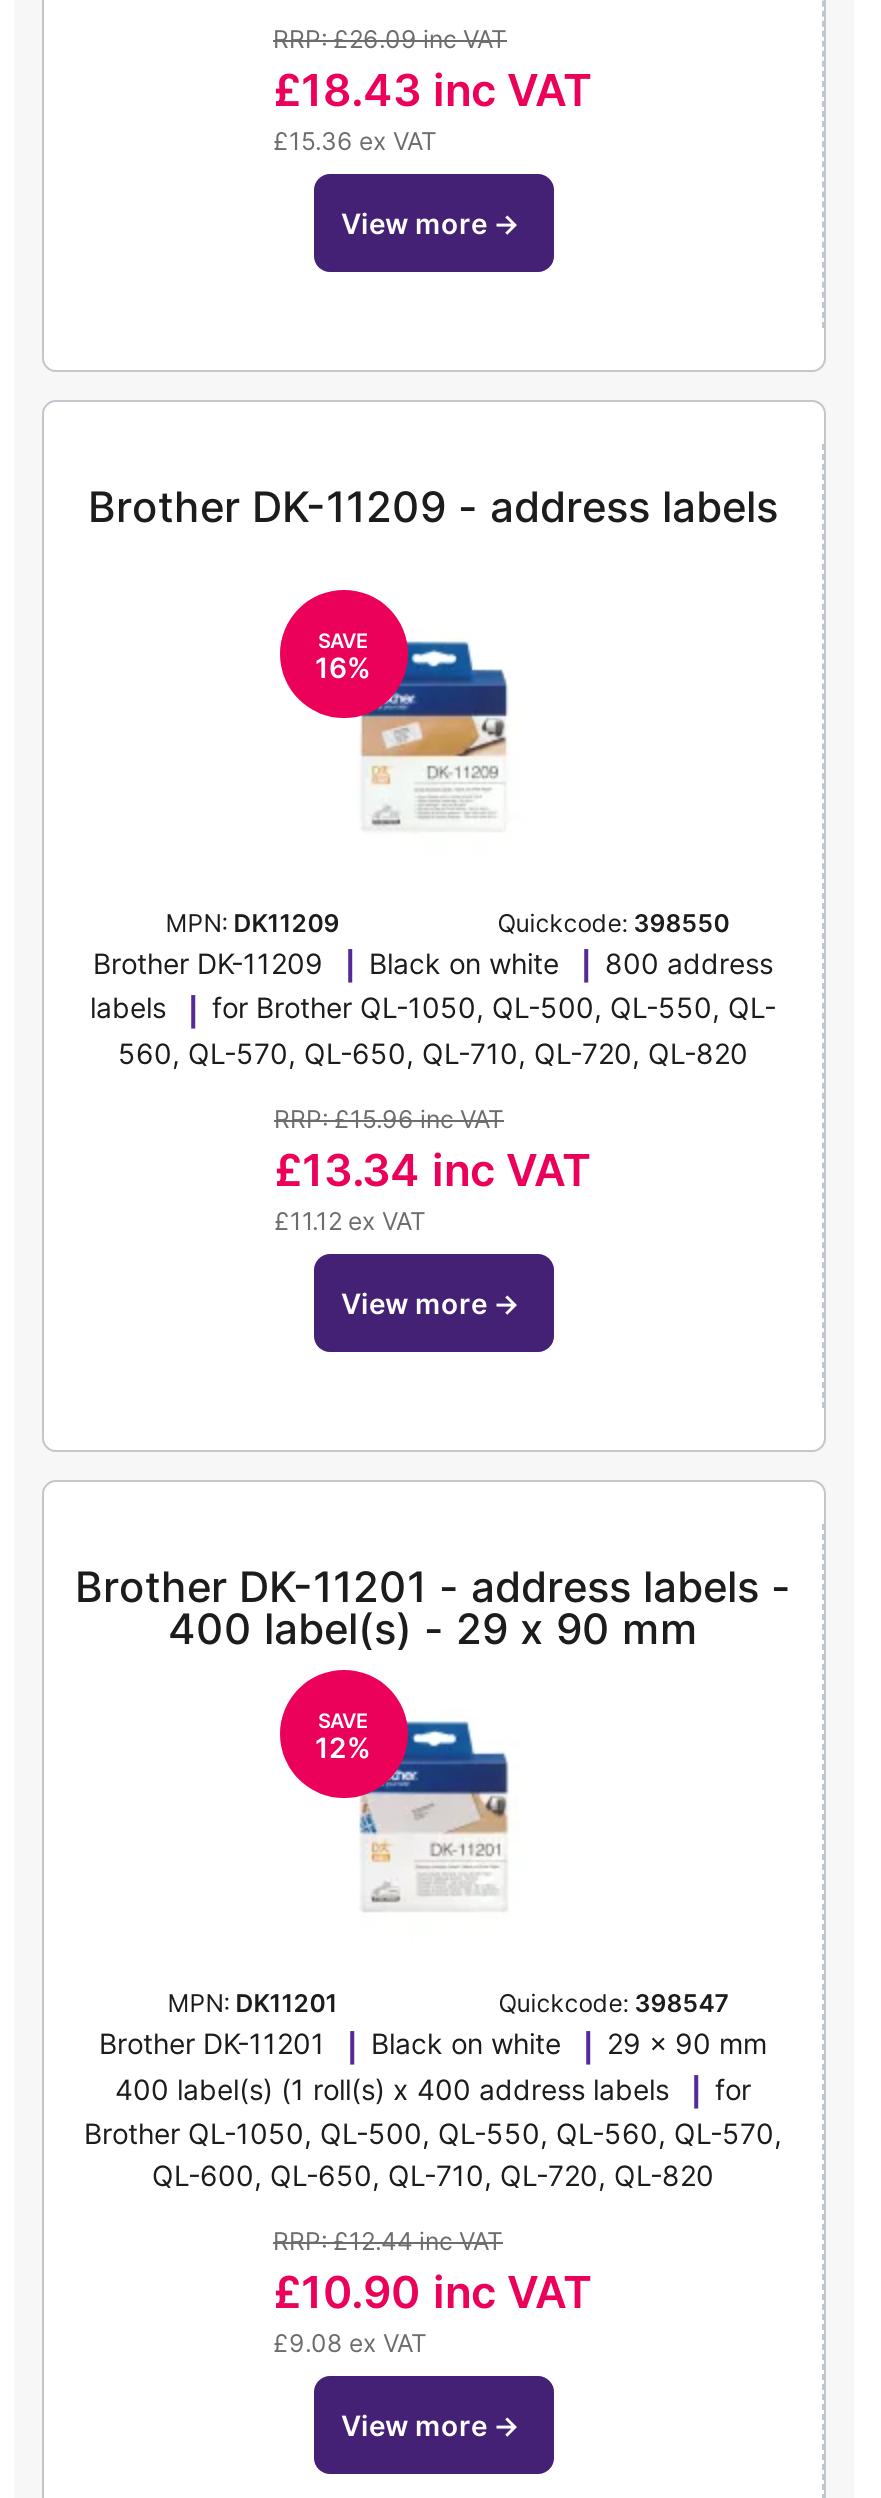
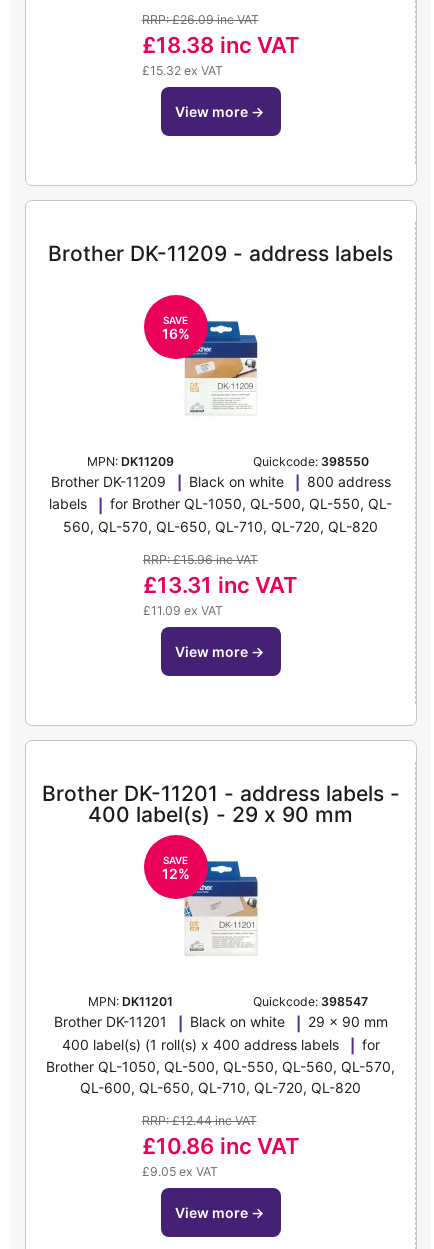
- £18.43 inc VAT
+ £18.38 inc VAT

- £15.36 ex VAT
+ £15.32 ex VAT

- £13.34 inc VAT
+ £13.31 inc VAT

- £11.12 ex VAT
+ £11.09 ex VAT

- £10.90 inc VAT
+ £10.86 inc VAT

- £9.08 ex VAT
+ £9.05 ex VAT
